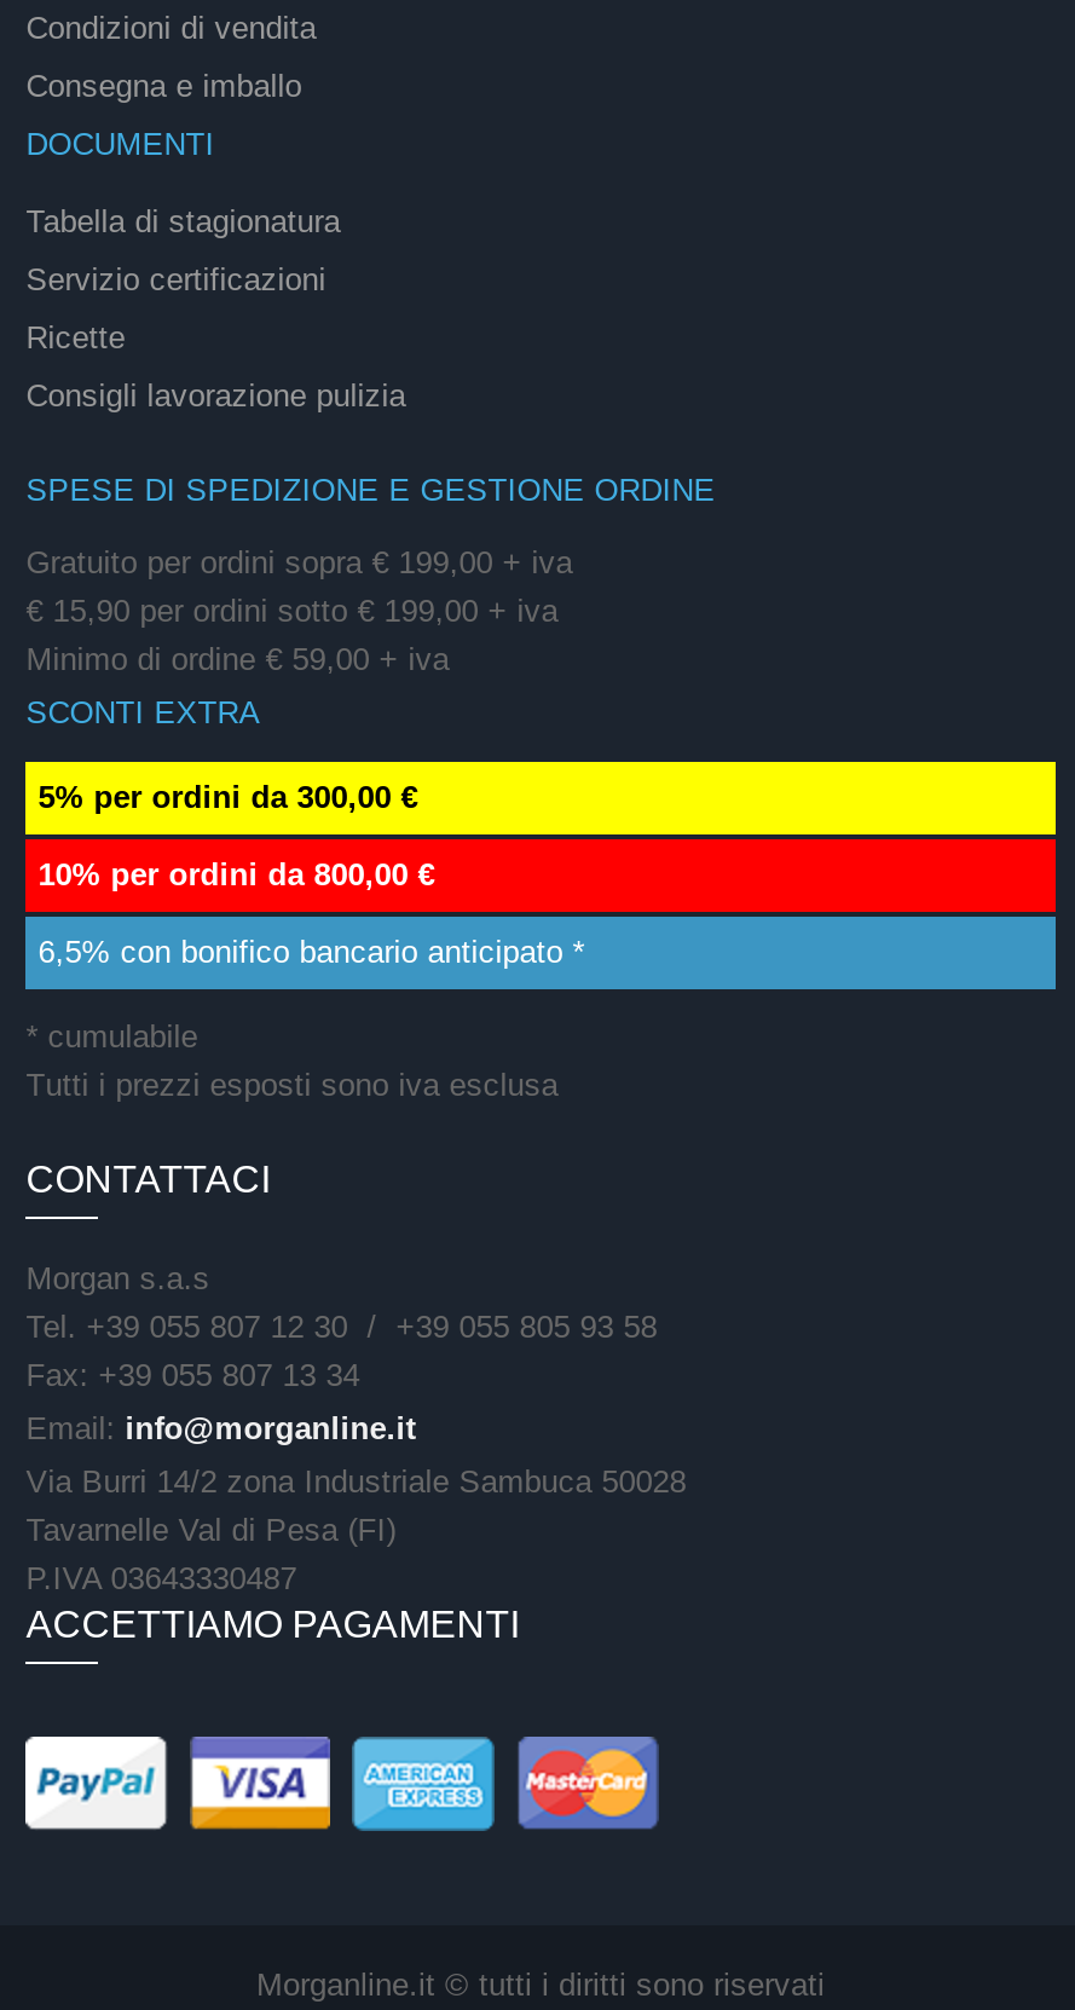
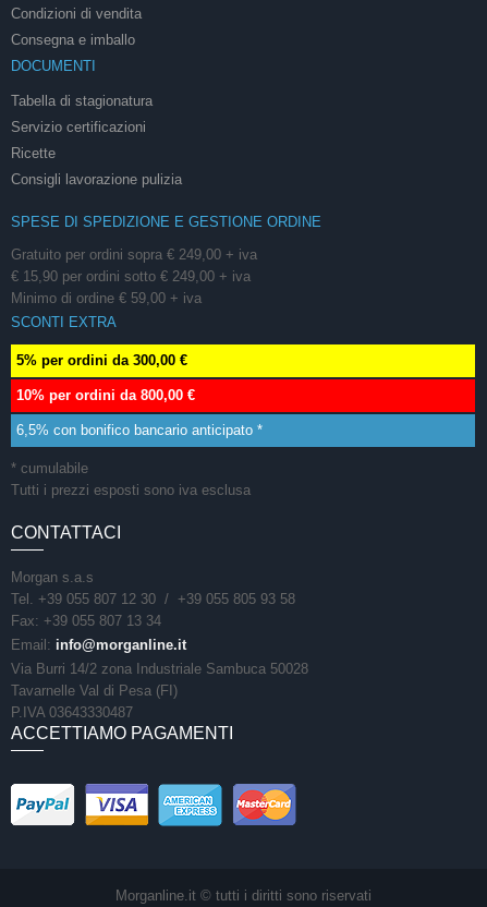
- Gratuito per ordini sopra € 199,00 + iva
+ Gratuito per ordini sopra € 249,00 + iva

- € 15,90 per ordini sotto € 199,00 + iva
+ € 15,90 per ordini sotto € 249,00 + iva
